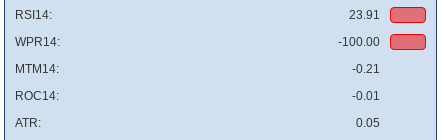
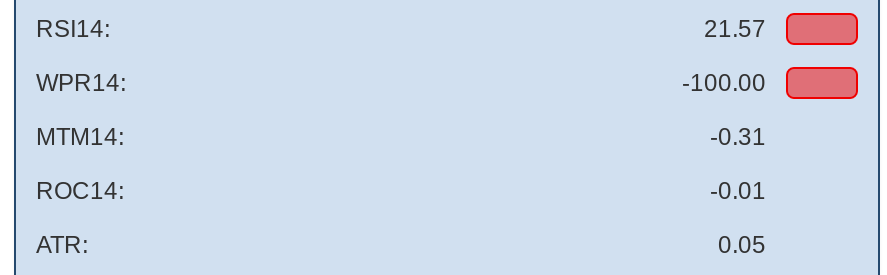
- 23.91
+ 21.57

- -0.21
+ -0.31
